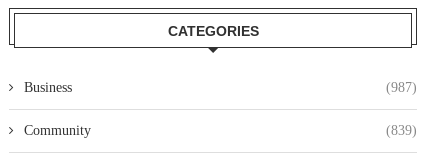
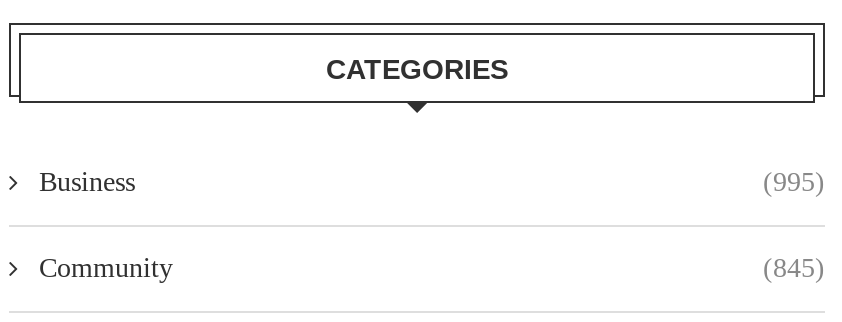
- (987)
+ (995)

- (839)
+ (845)
